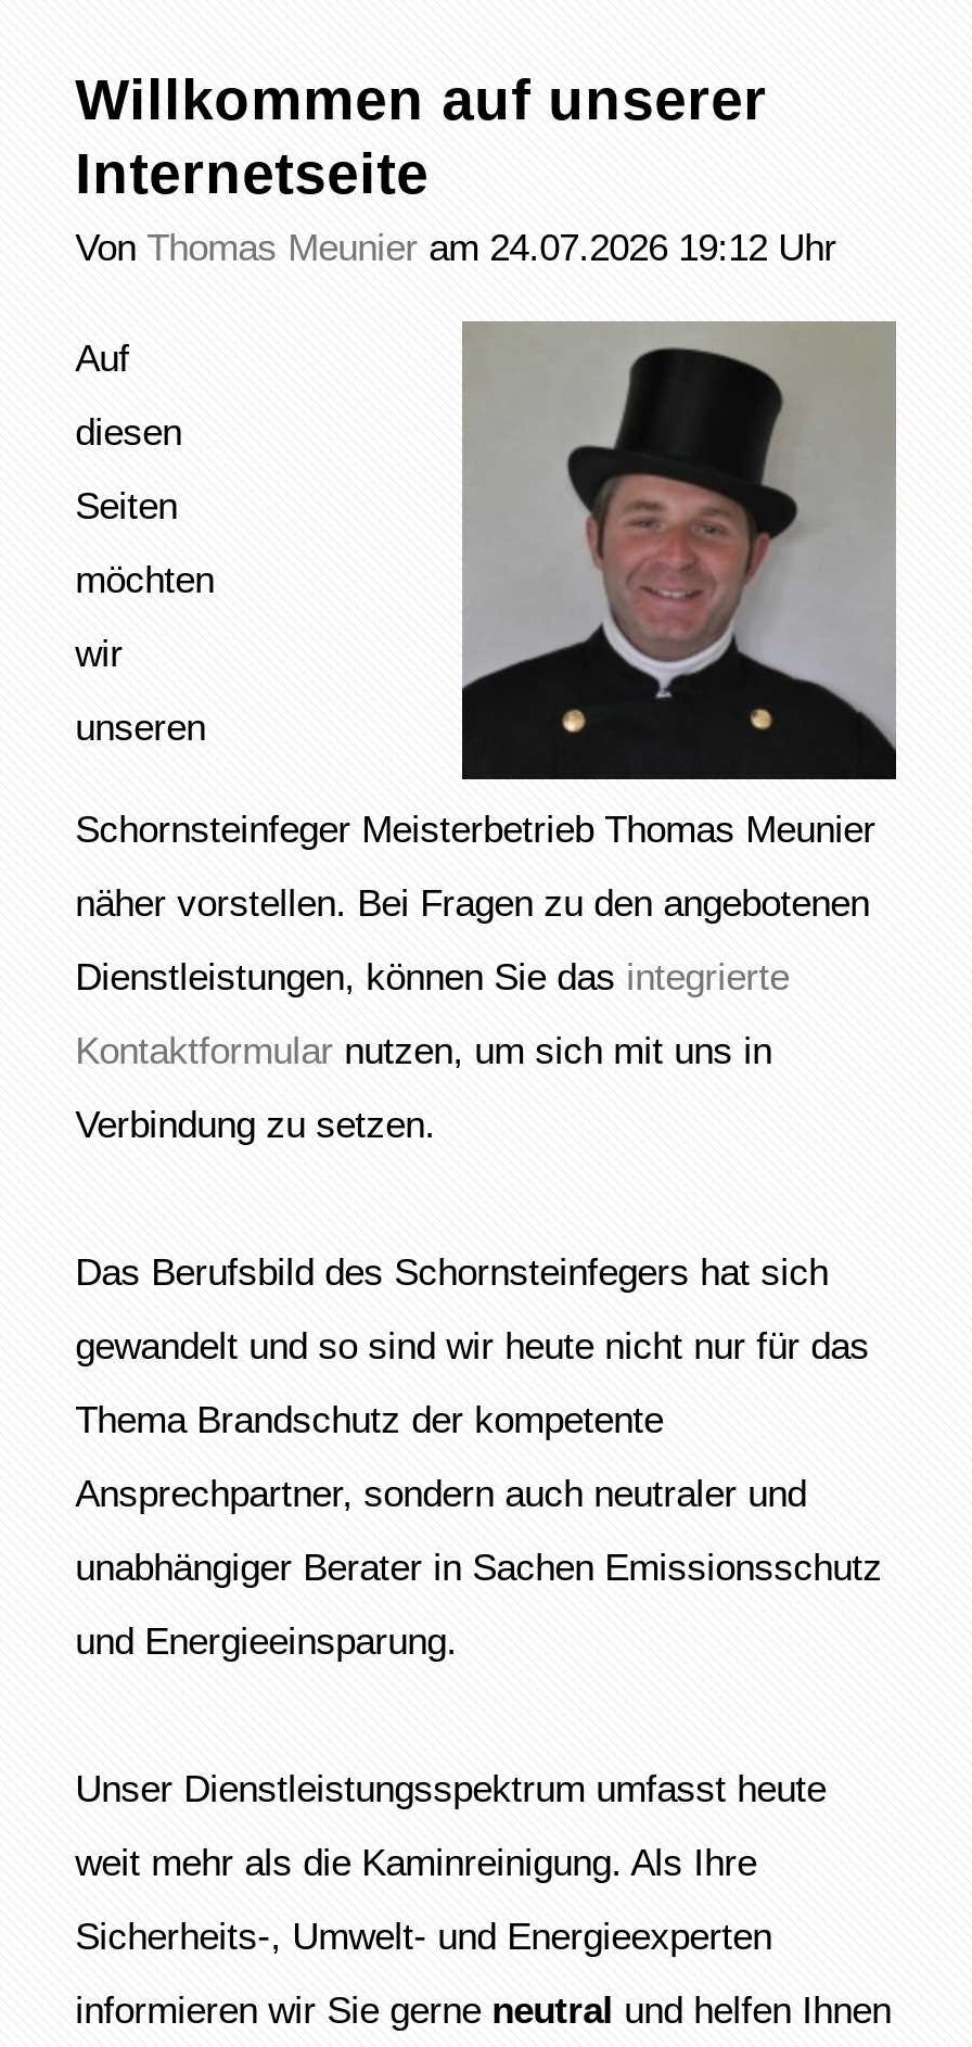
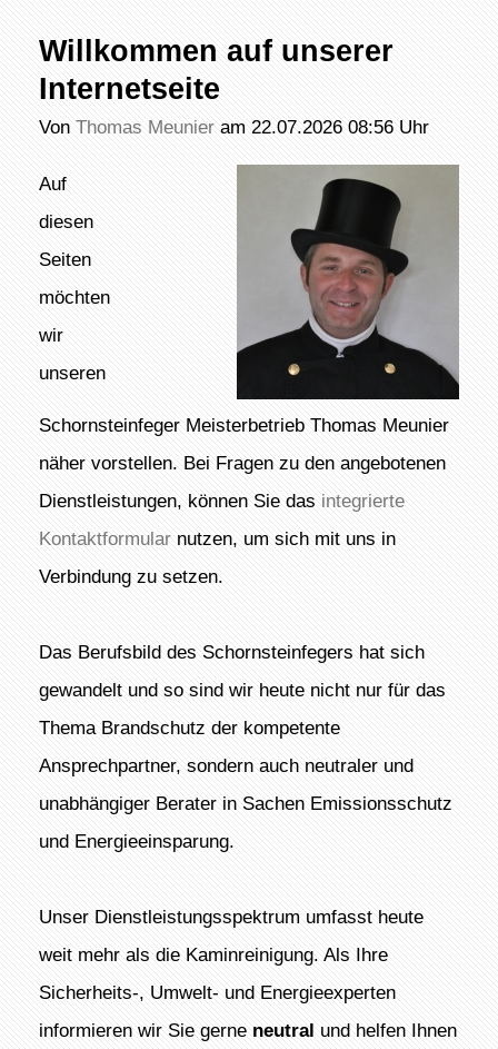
- Von Thomas Meunier am 24.07.2026 19:12 Uhr
+ Von Thomas Meunier am 22.07.2026 08:56 Uhr
